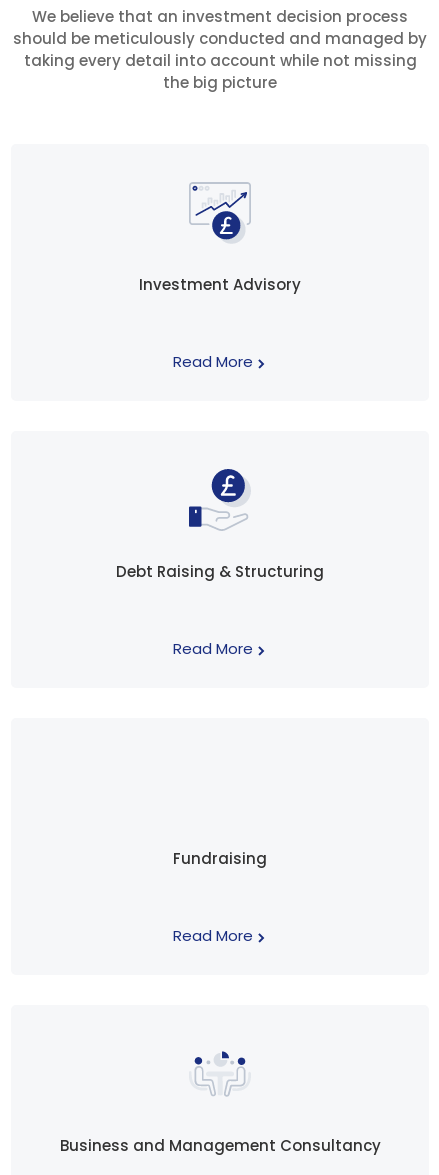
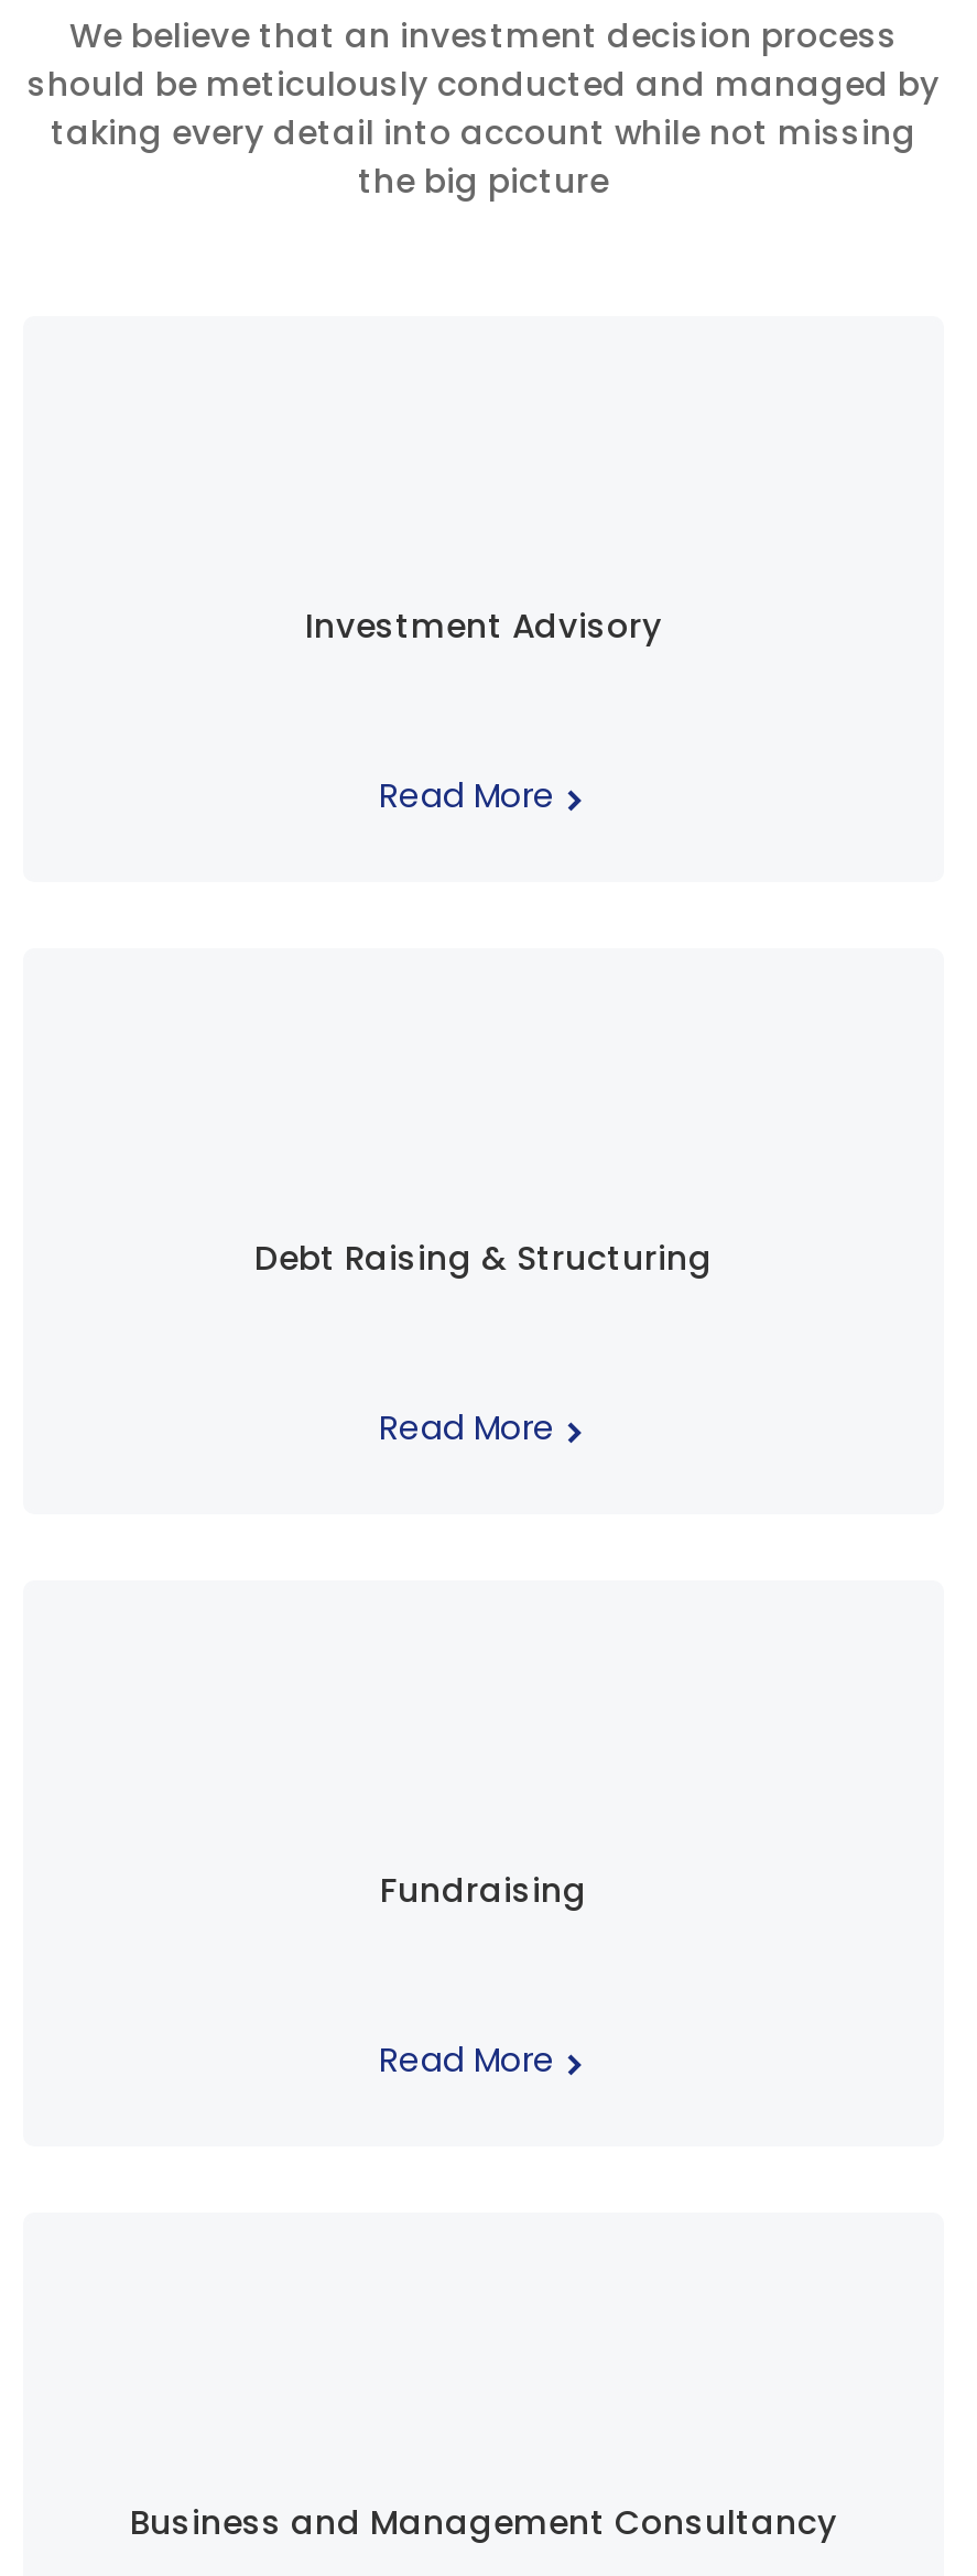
- [image]

- [image]

- [image]
